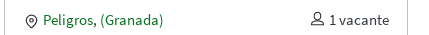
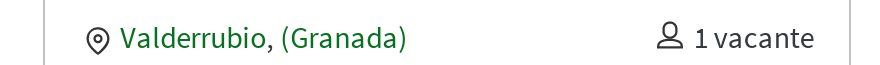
- Peligros, (Granada)
+ Valderrubio, (Granada)
